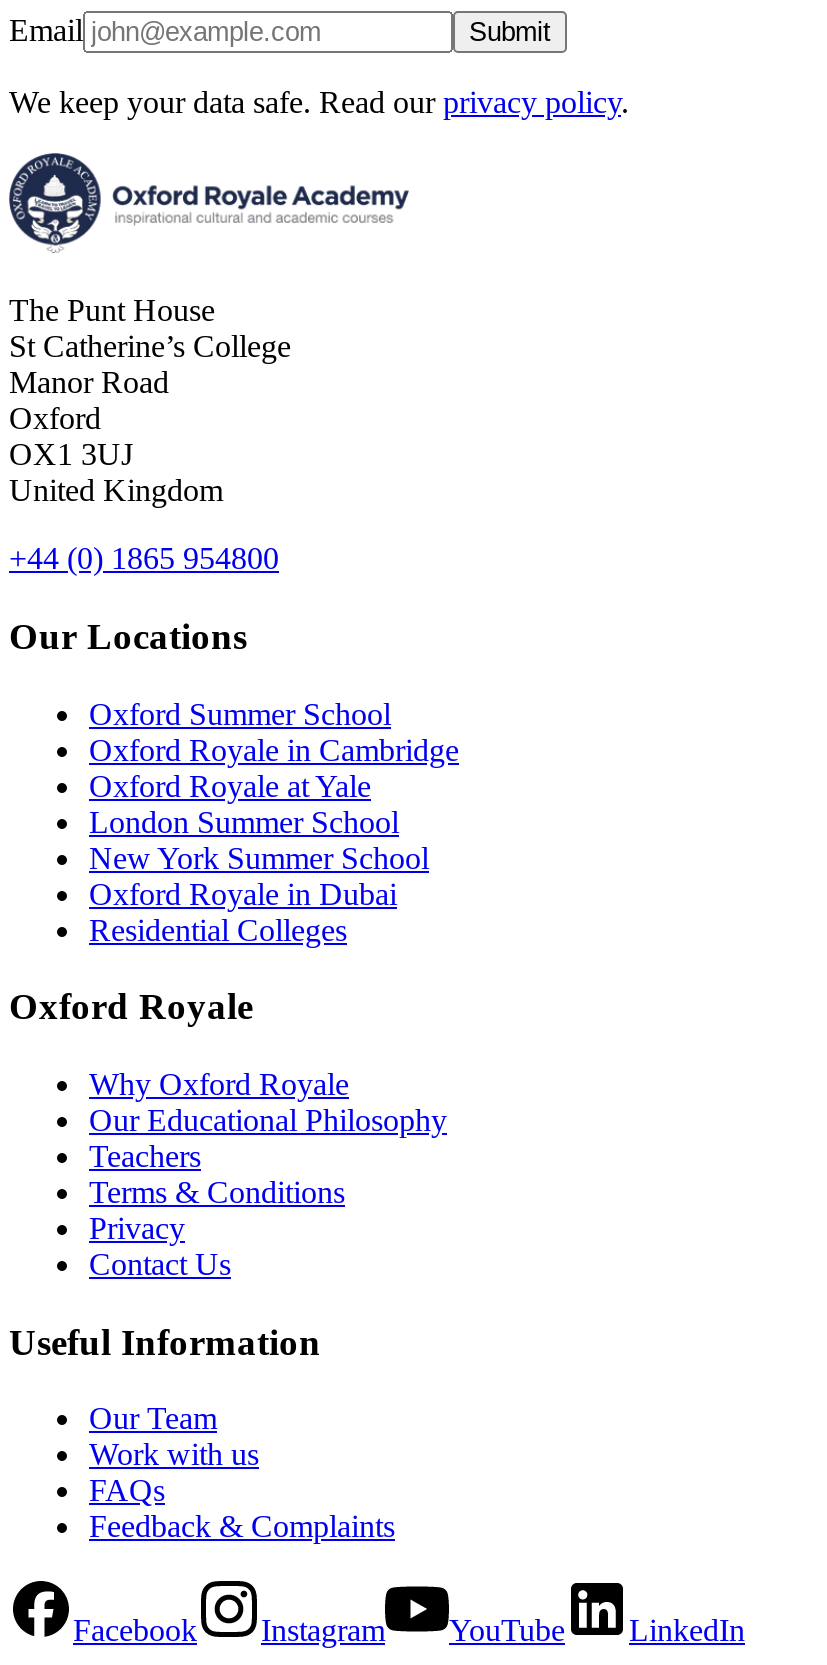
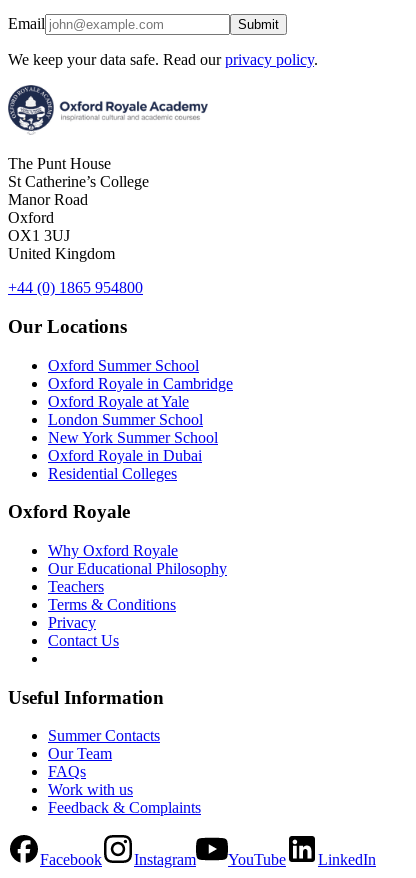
+ Summer Contacts

moved down: Work with us
